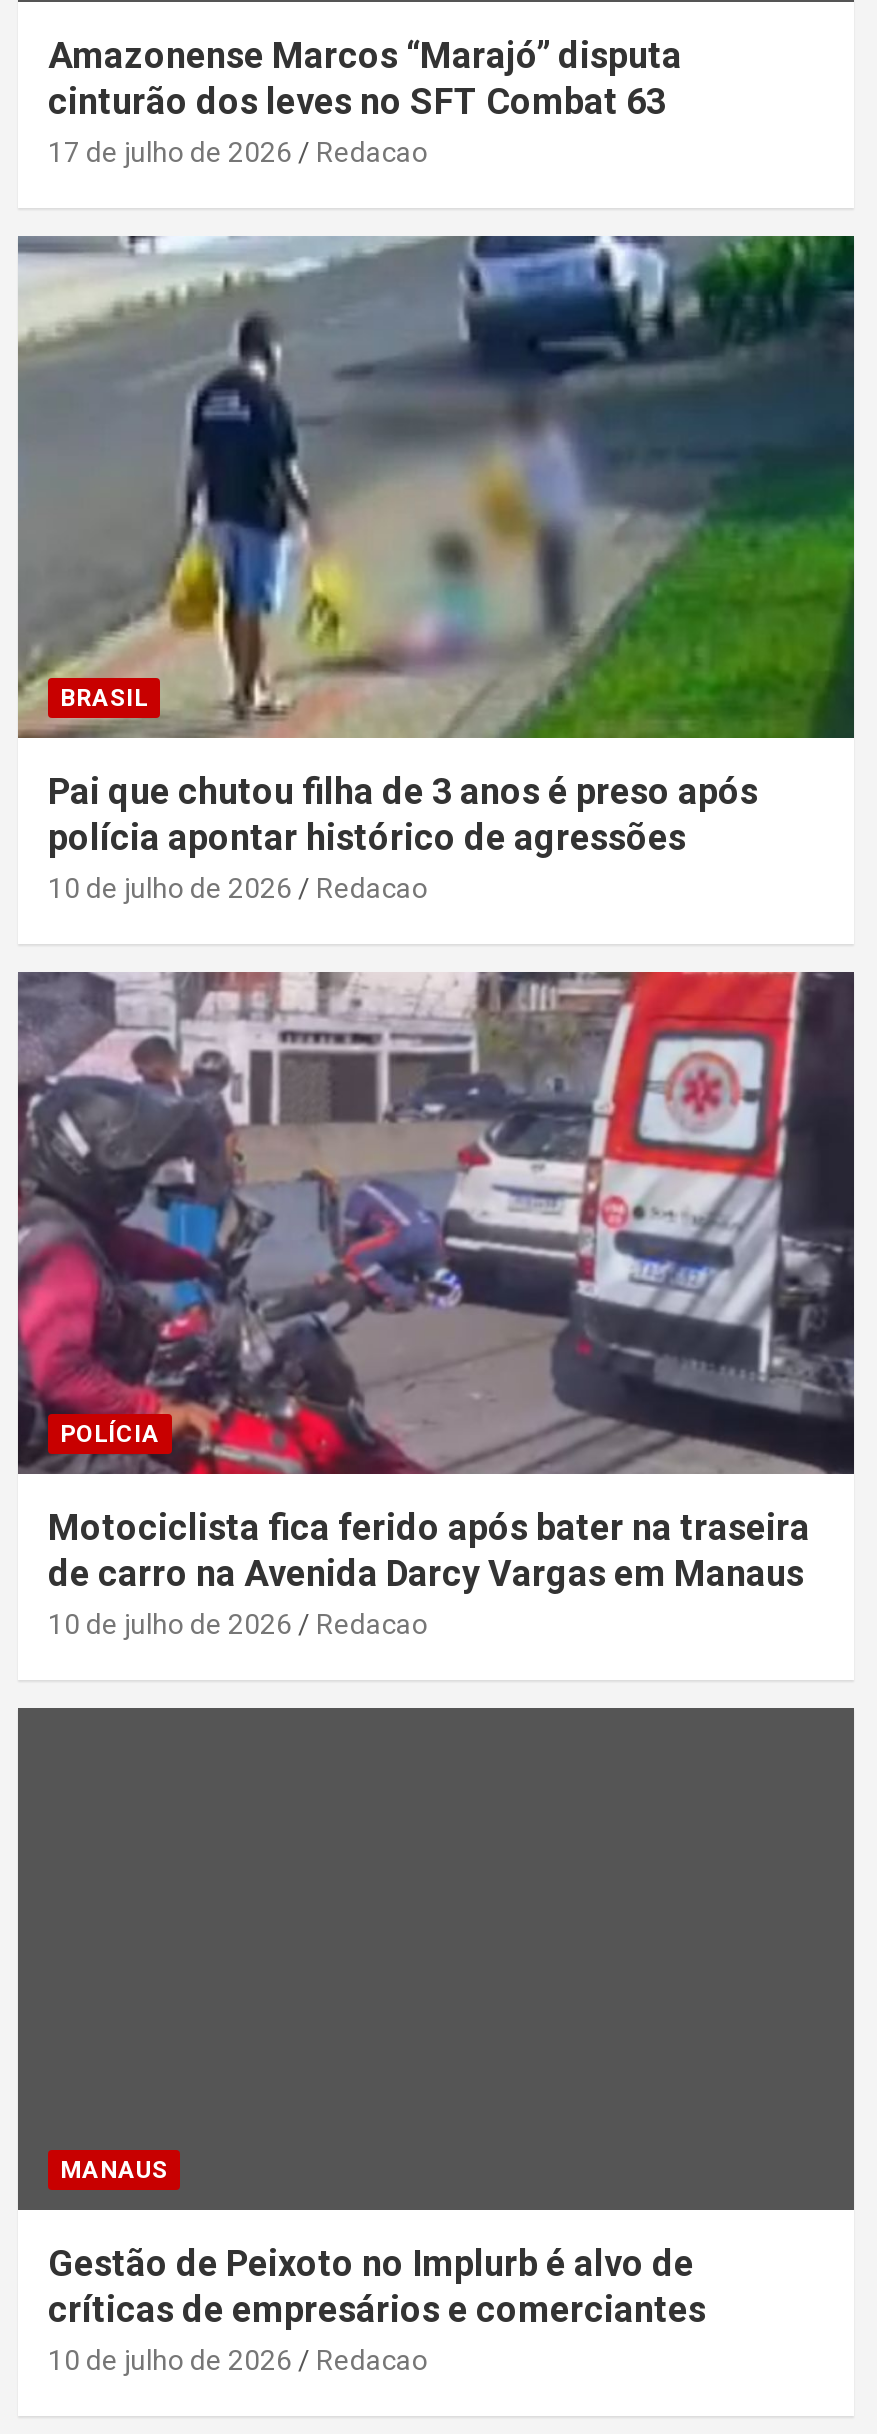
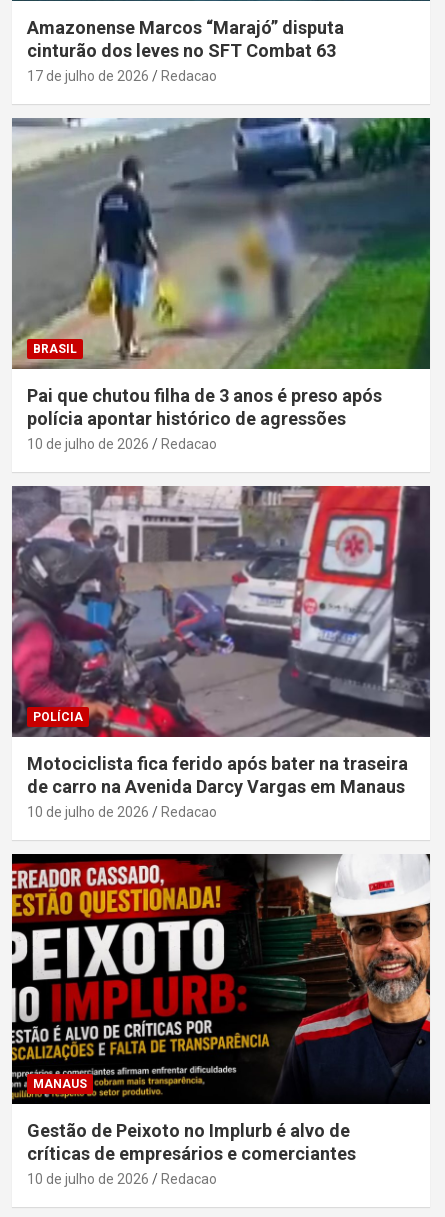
+ [image]
